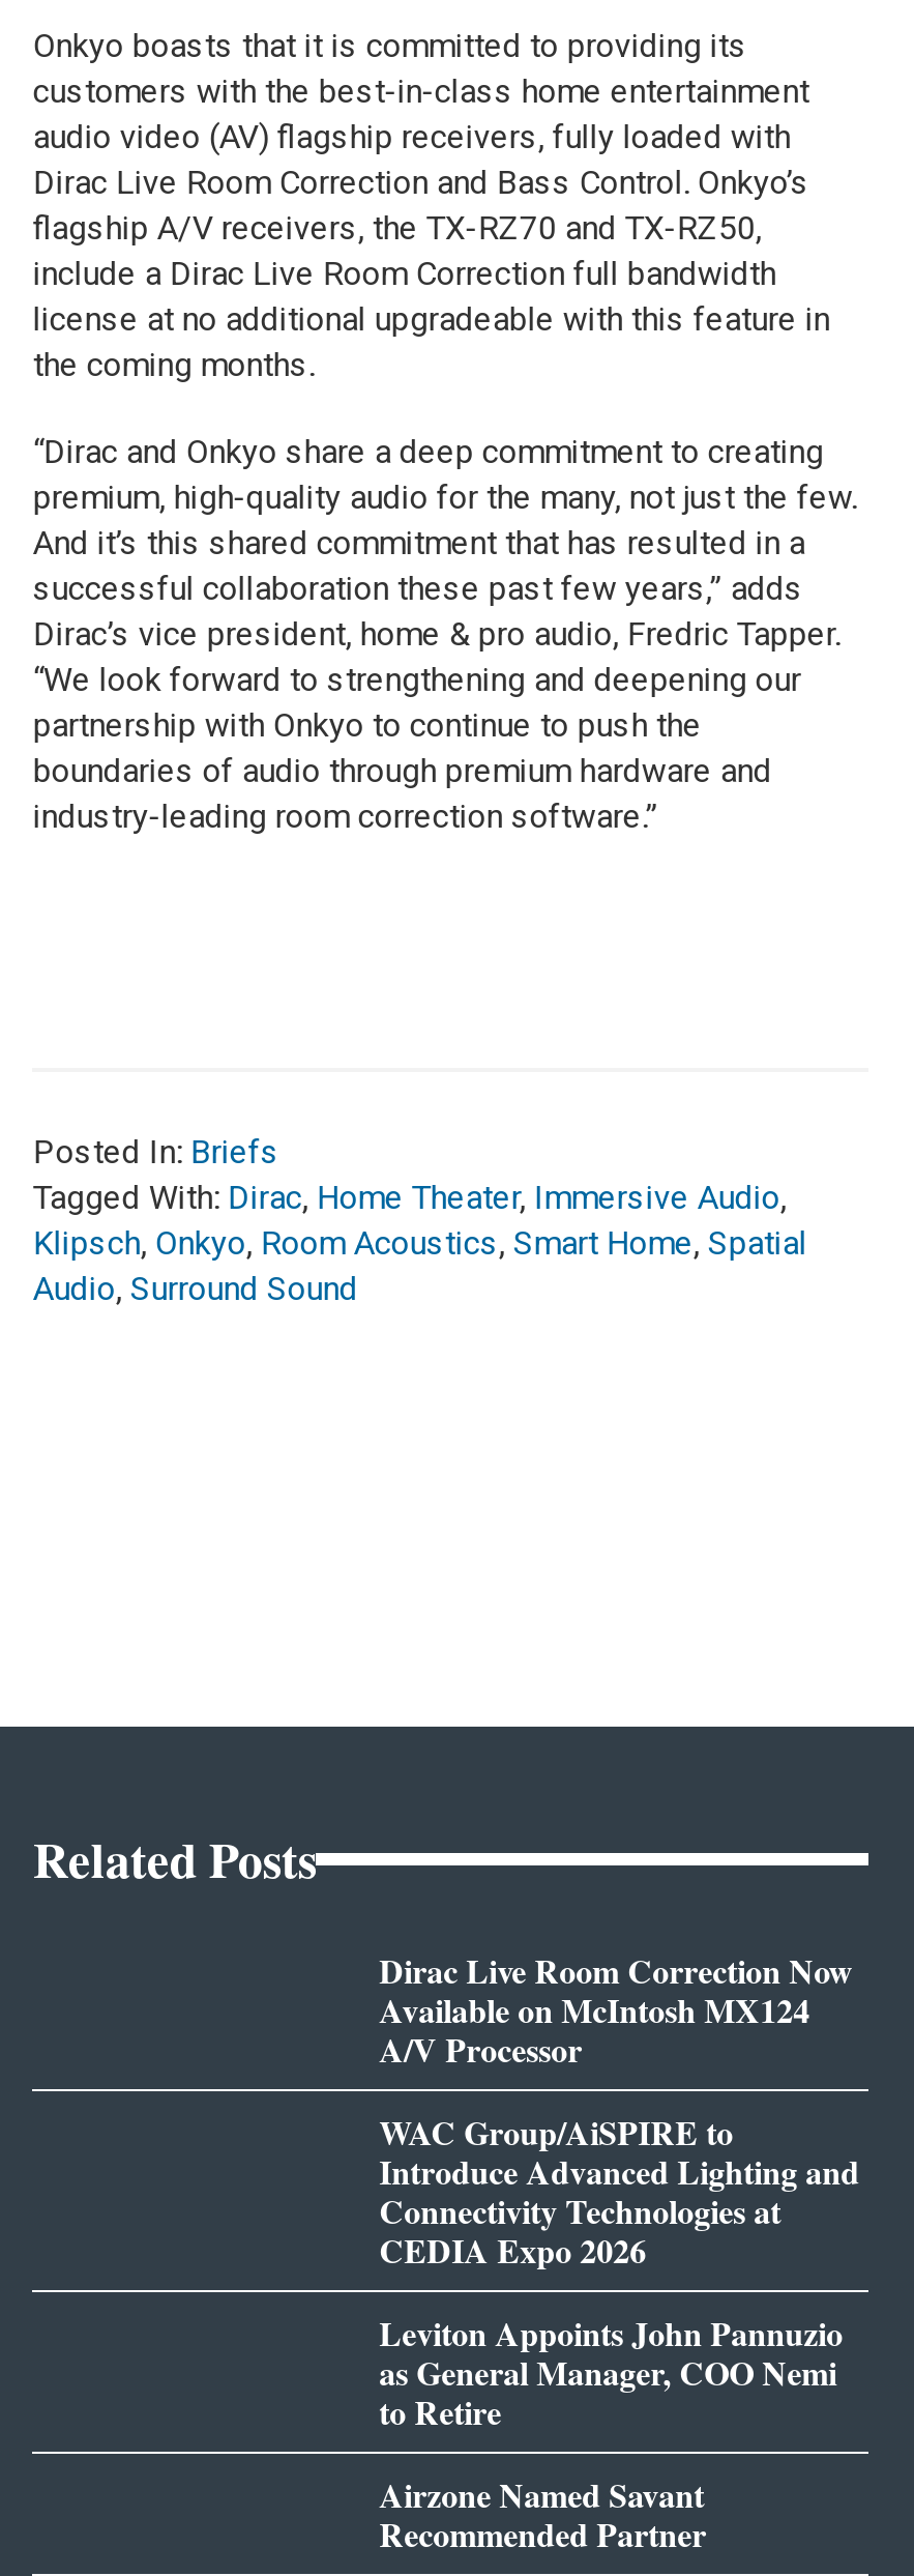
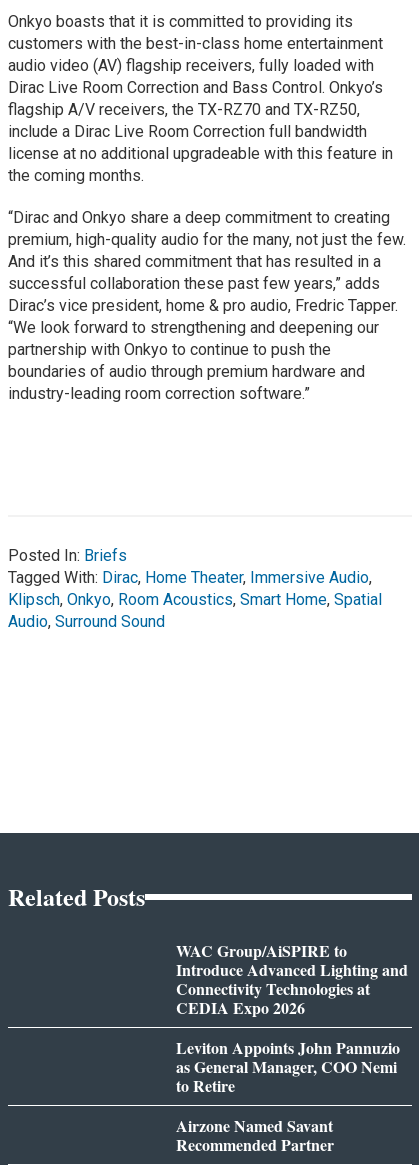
- Dirac Live Room Correction Now
- Available on McIntosh MX124
- A/V Processor
